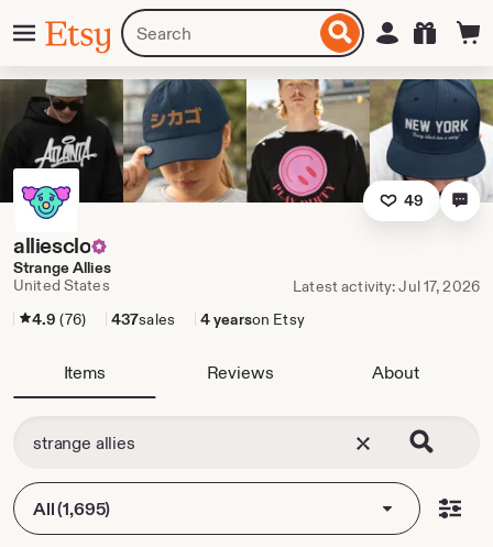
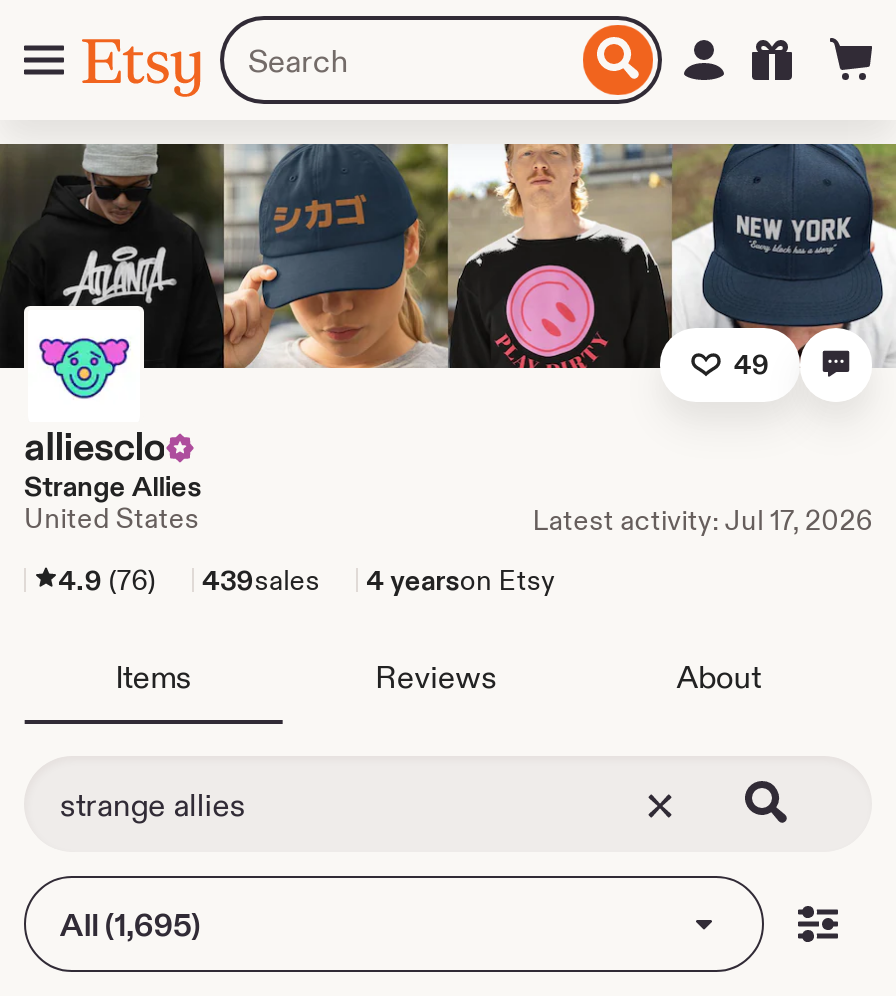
- 4.9 (76) 437sales 4 yearson Etsy
+ 4.9 (76) 439sales 4 yearson Etsy
